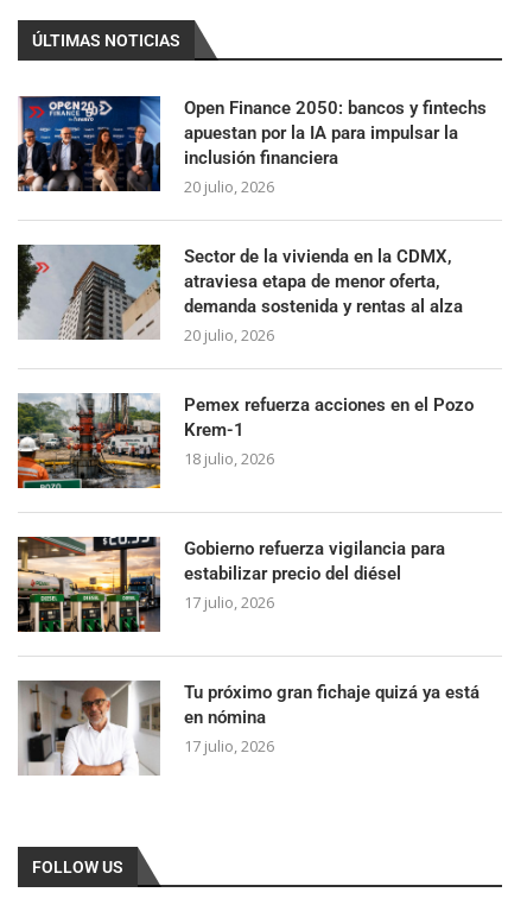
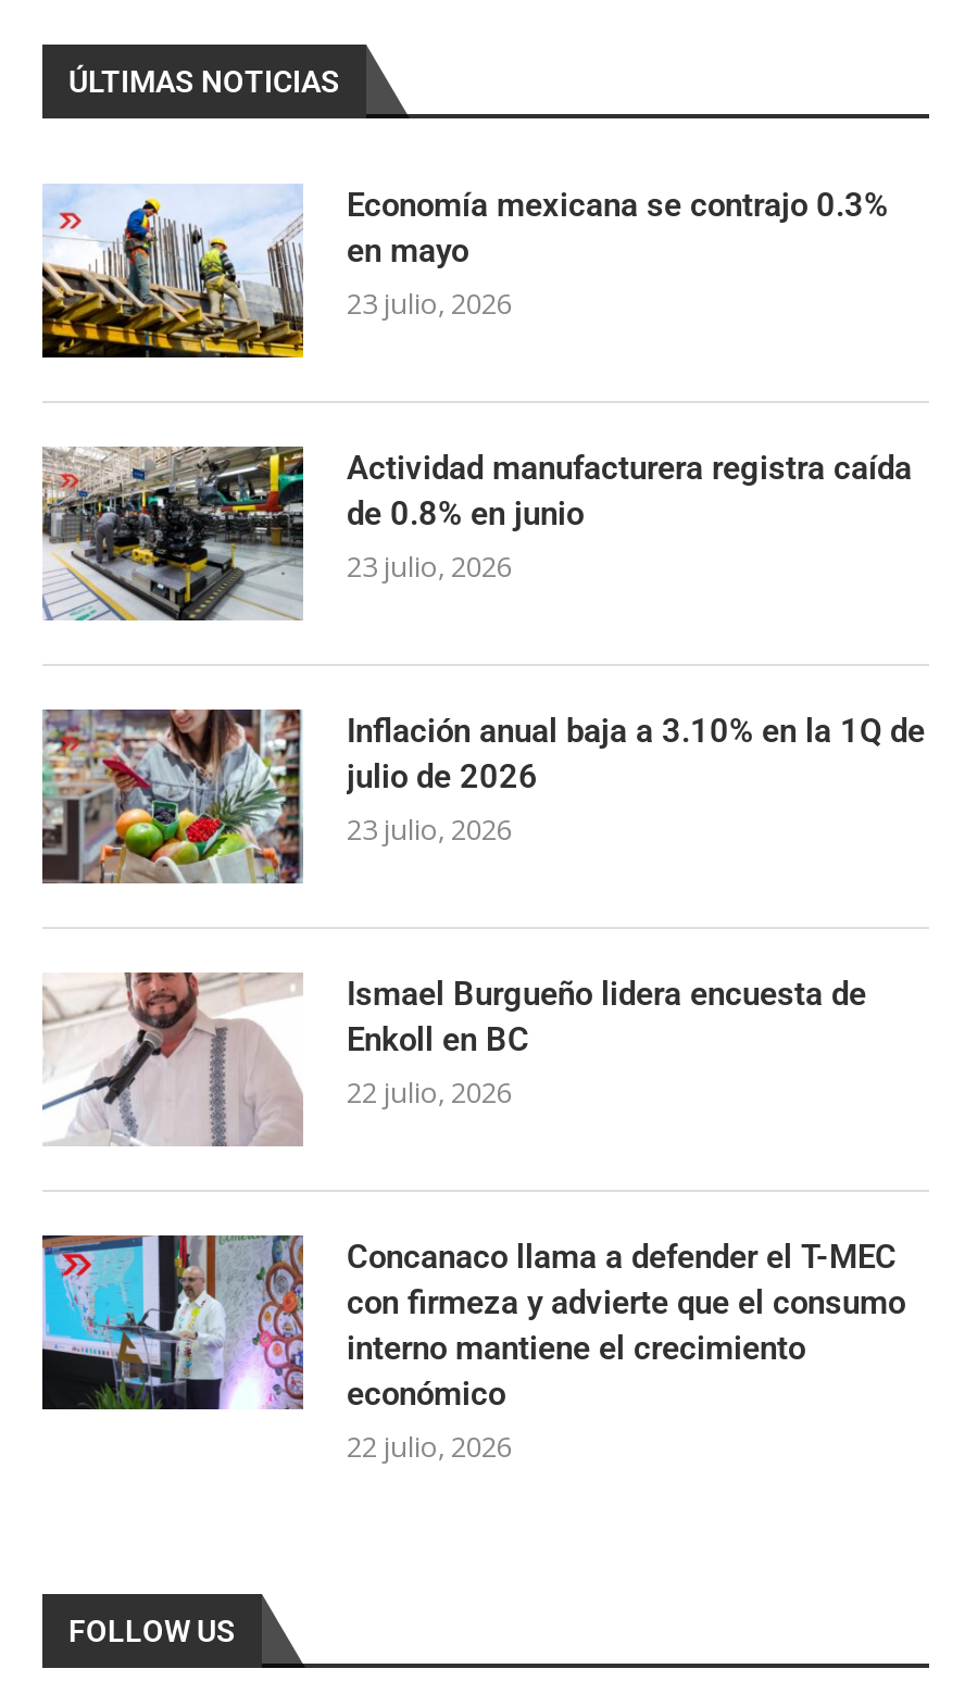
- [image]
- Open Finance 2050: bancos y fintechs
- apuestan por la IA para impulsar la
- inclusión financiera
- 20 julio, 2026
+ [image]
+ Economía mexicana se contrajo 0.3%
+ en mayo
+ 23 julio, 2026

- [image]
- Sector de la vivienda en la CDMX,
- atraviesa etapa de menor oferta,
- demanda sostenida y rentas al alza
- 20 julio, 2026
+ [image]
+ Actividad manufacturera registra caída
+ de 0.8% en junio
+ 23 julio, 2026

- [image]
- Pemex refuerza acciones en el Pozo
- Krem-1
- 18 julio, 2026
+ [image]
+ Inflación anual baja a 3.10% en la 1Q de
+ julio de 2026
+ 23 julio, 2026

- [image]
- Gobierno refuerza vigilancia para
- estabilizar precio del diésel
- 17 julio, 2026
+ [image]
+ Ismael Burgueño lidera encuesta de
+ Enkoll en BC
+ 22 julio, 2026

- [image]
- Tu próximo gran fichaje quizá ya está
- en nómina
- 17 julio, 2026
+ [image]
+ Concanaco llama a defender el T-MEC
+ con firmeza y advierte que el consumo
+ interno mantiene el crecimiento
+ económico
+ 22 julio, 2026
